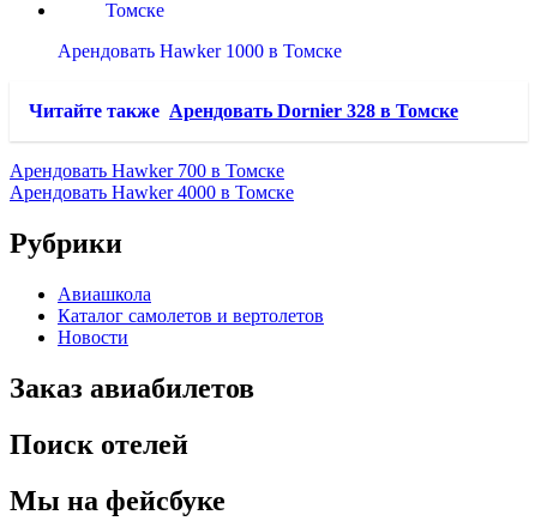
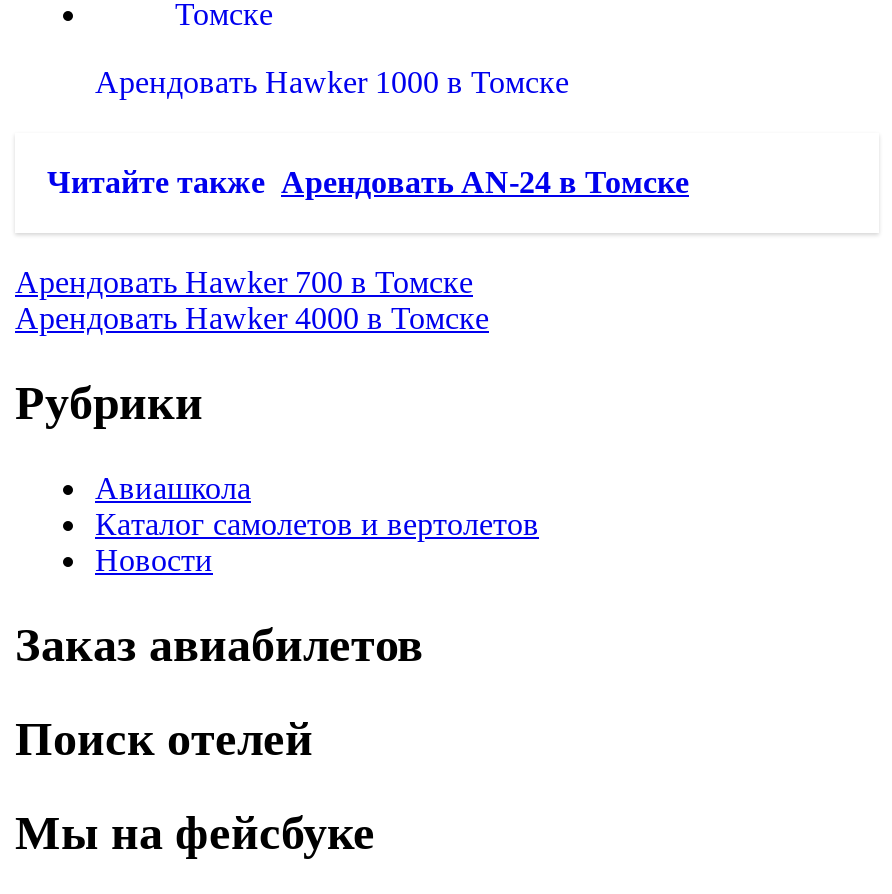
- Читайте также Арендовать Dornier 328 в Томске
+ Читайте также Арендовать AN-24 в Томске
